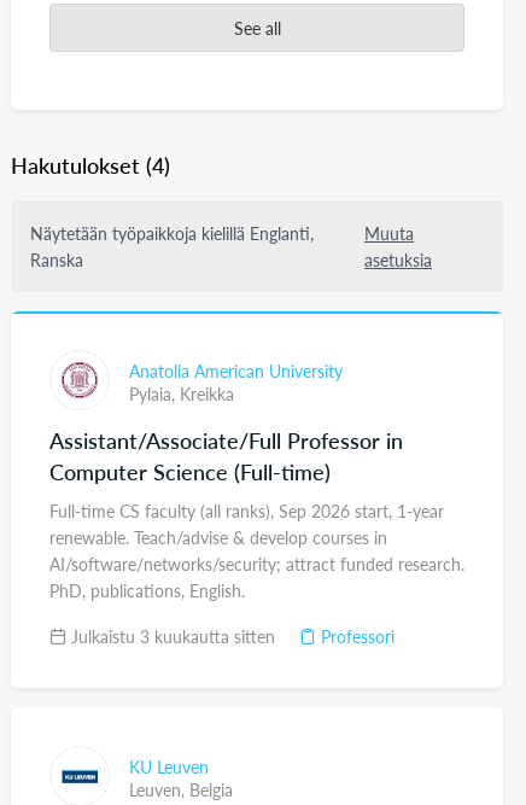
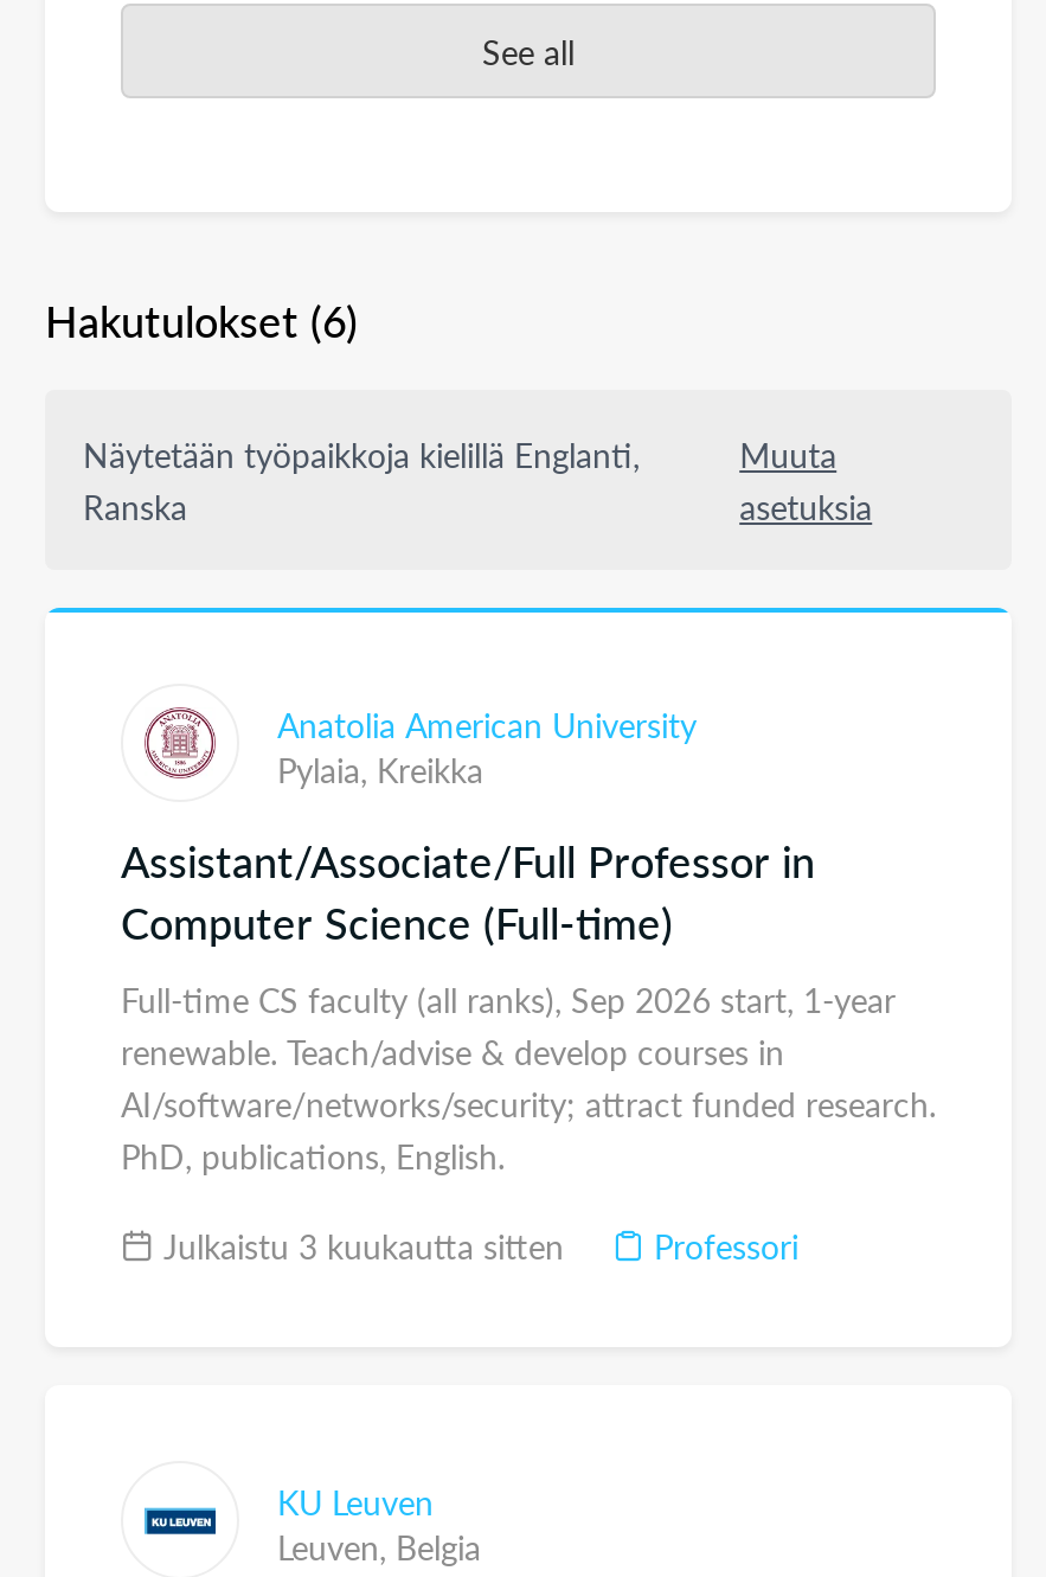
- Hakutulokset (4)
+ Hakutulokset (6)
